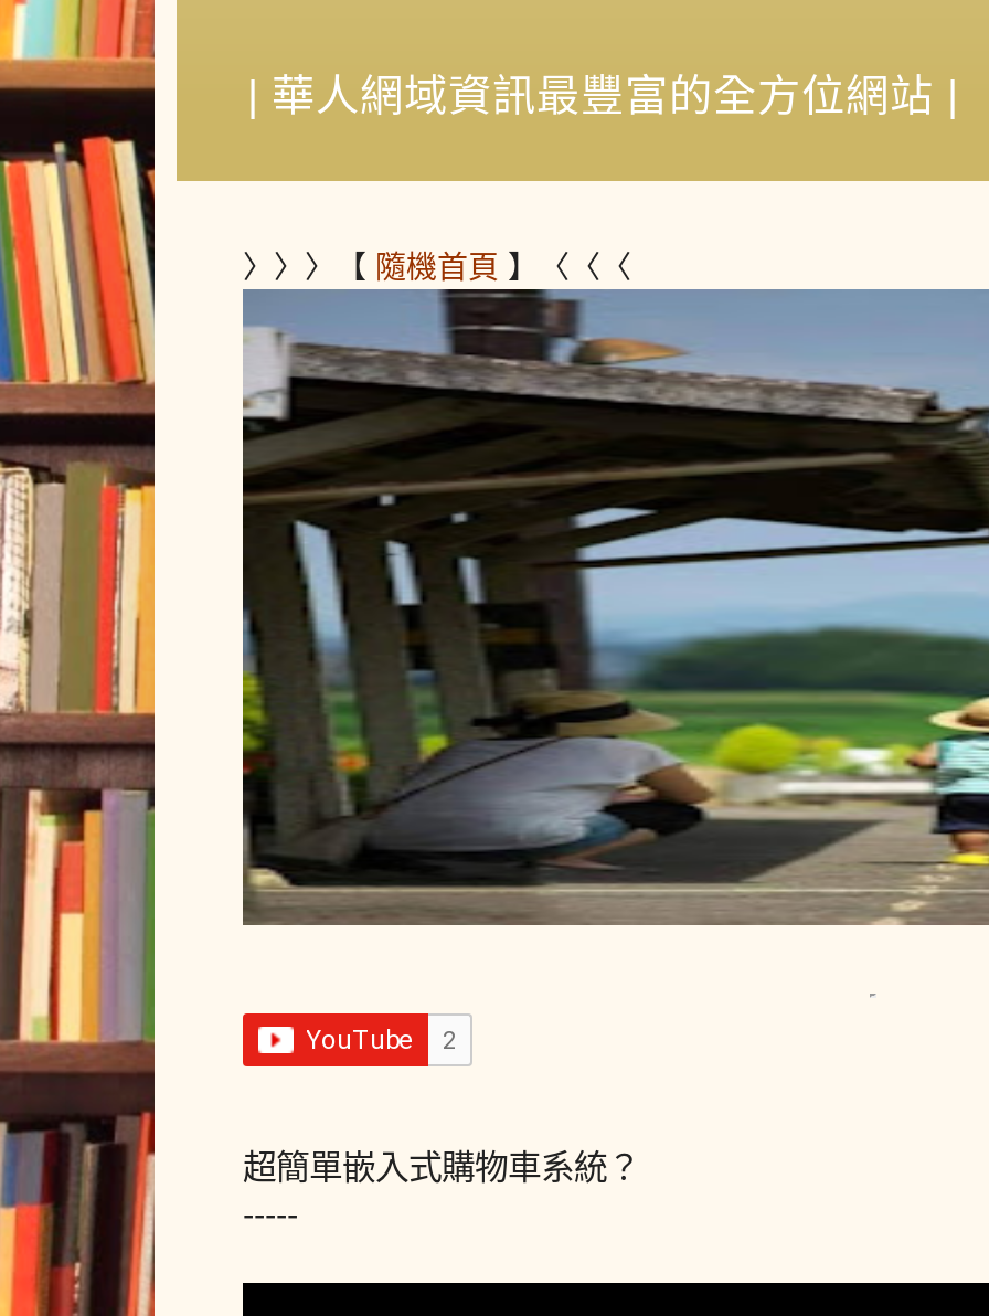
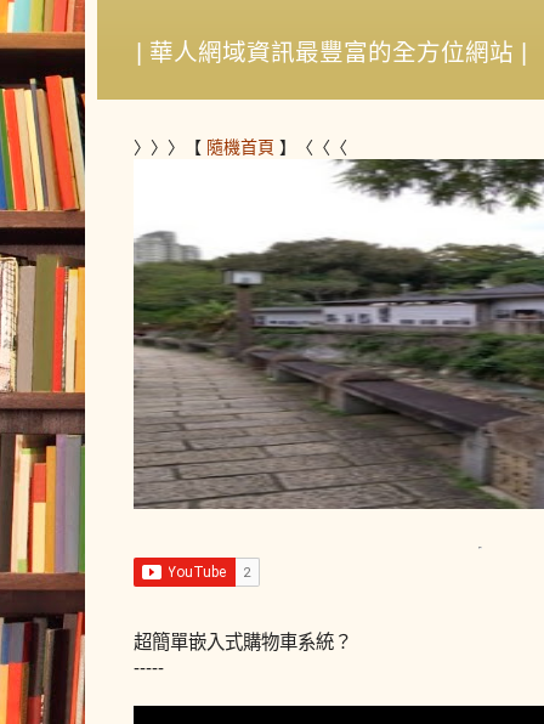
- [image]
+ [image]
